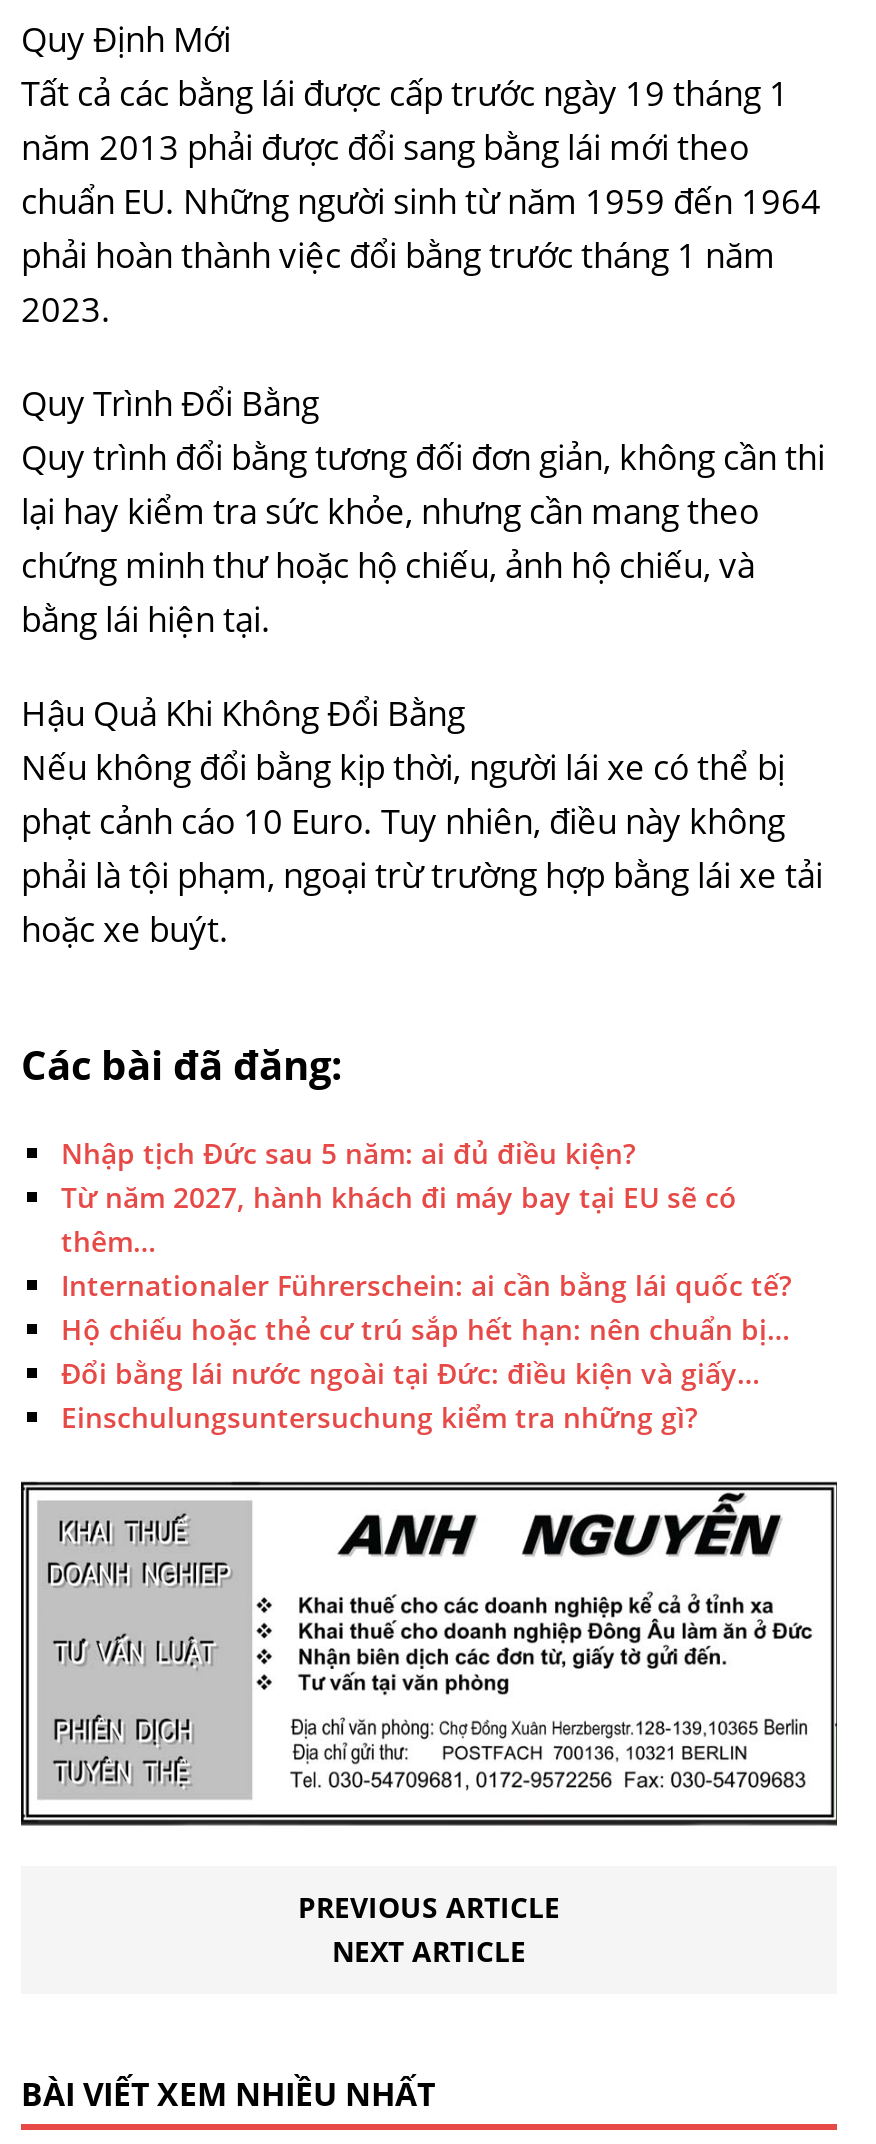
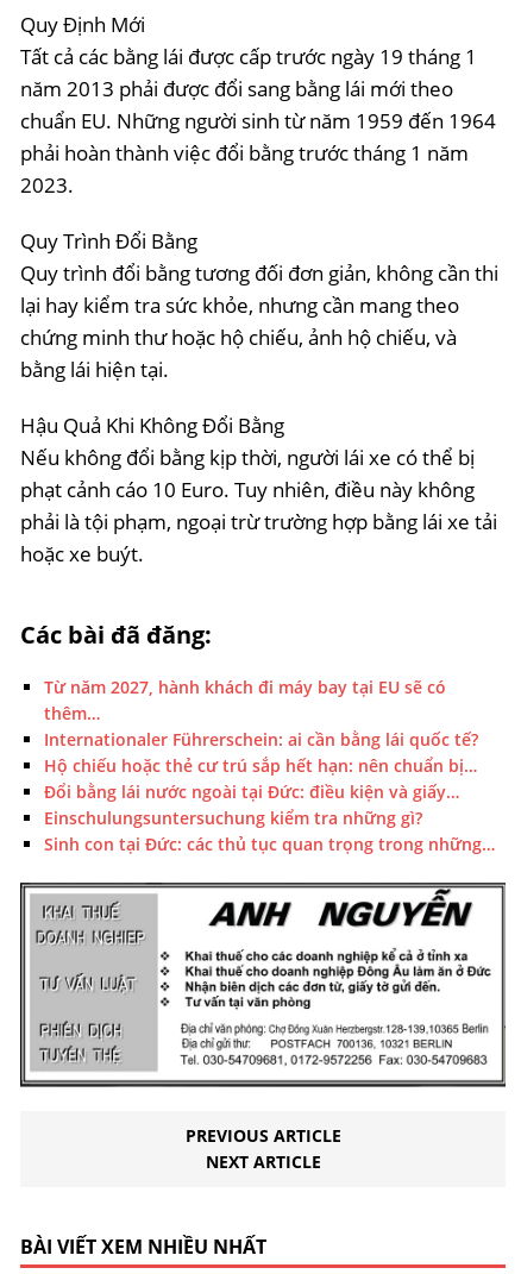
- Nhập tịch Đức sau 5 năm: ai đủ điều kiện?

moved up: Từ năm 2027, hành khách đi máy bay tại EU sẽ có | thêm… | Internationaler Führerschein: ai cần bằng lái quốc tế? | Hộ chiếu hoặc thẻ cư trú sắp hết hạn: nên chuẩn bị… | Đổi bằng lái nước ngoài tại Đức: điều kiện và giấy… | Einschulungsuntersuchung kiểm tra những gì?

+ Sinh con tại Đức: các thủ tục quan trọng trong những…
